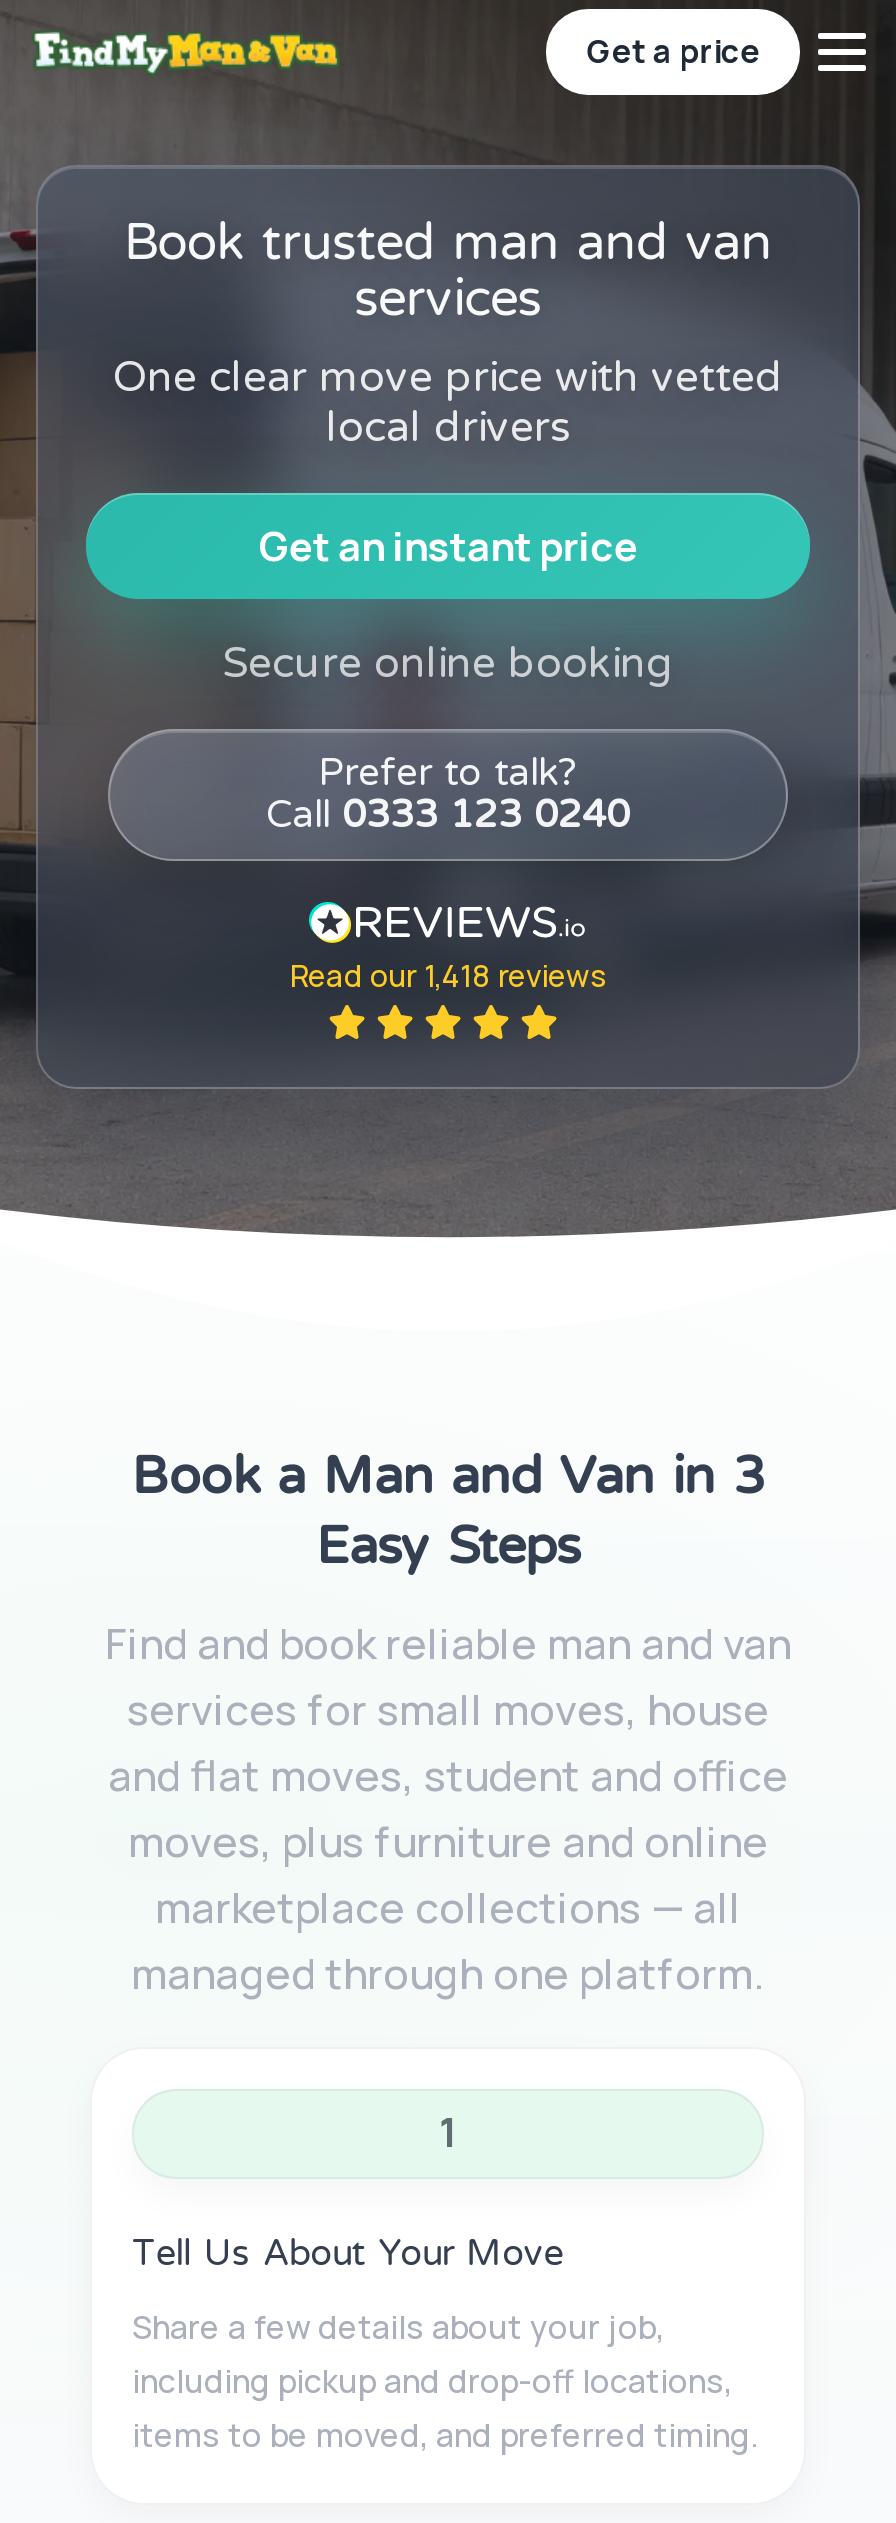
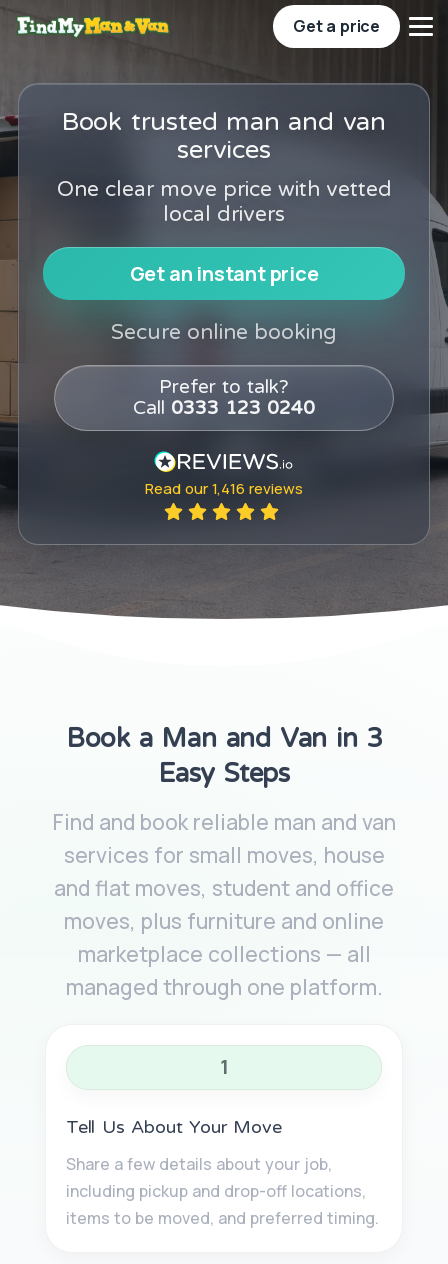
- Read our 1,418 reviews
+ Read our 1,416 reviews
